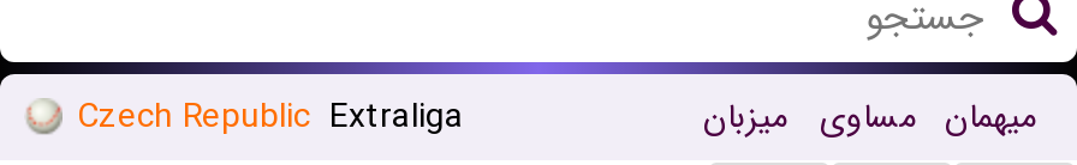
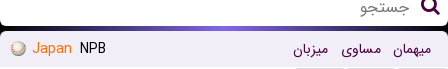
- Czech Republic Extraliga
+ Japan NPB
